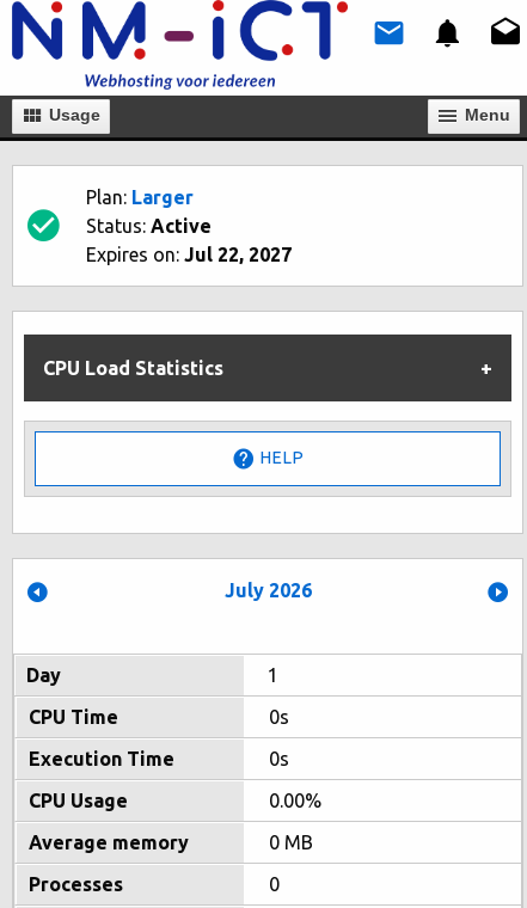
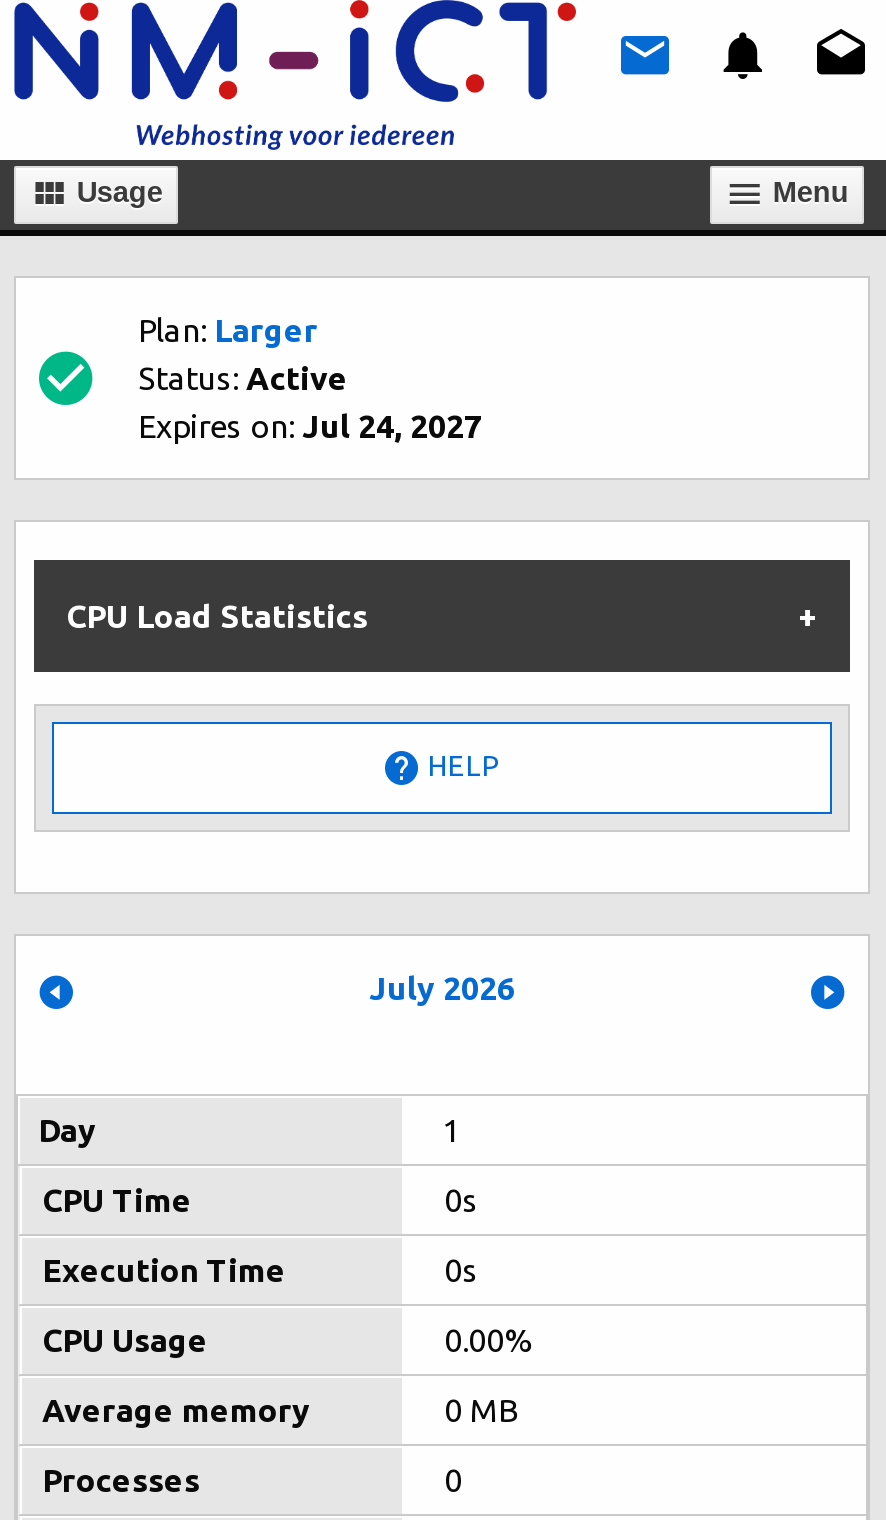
- Expires on: Jul 22, 2027
+ Expires on: Jul 24, 2027
